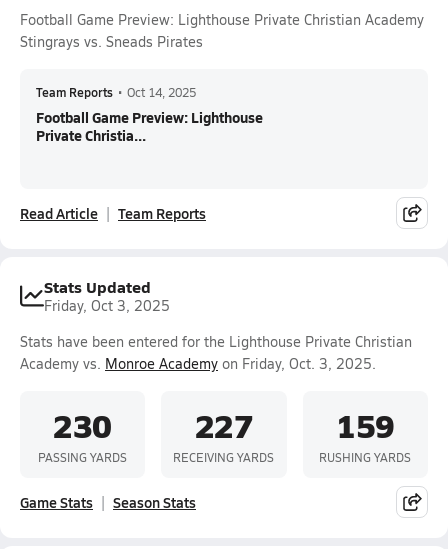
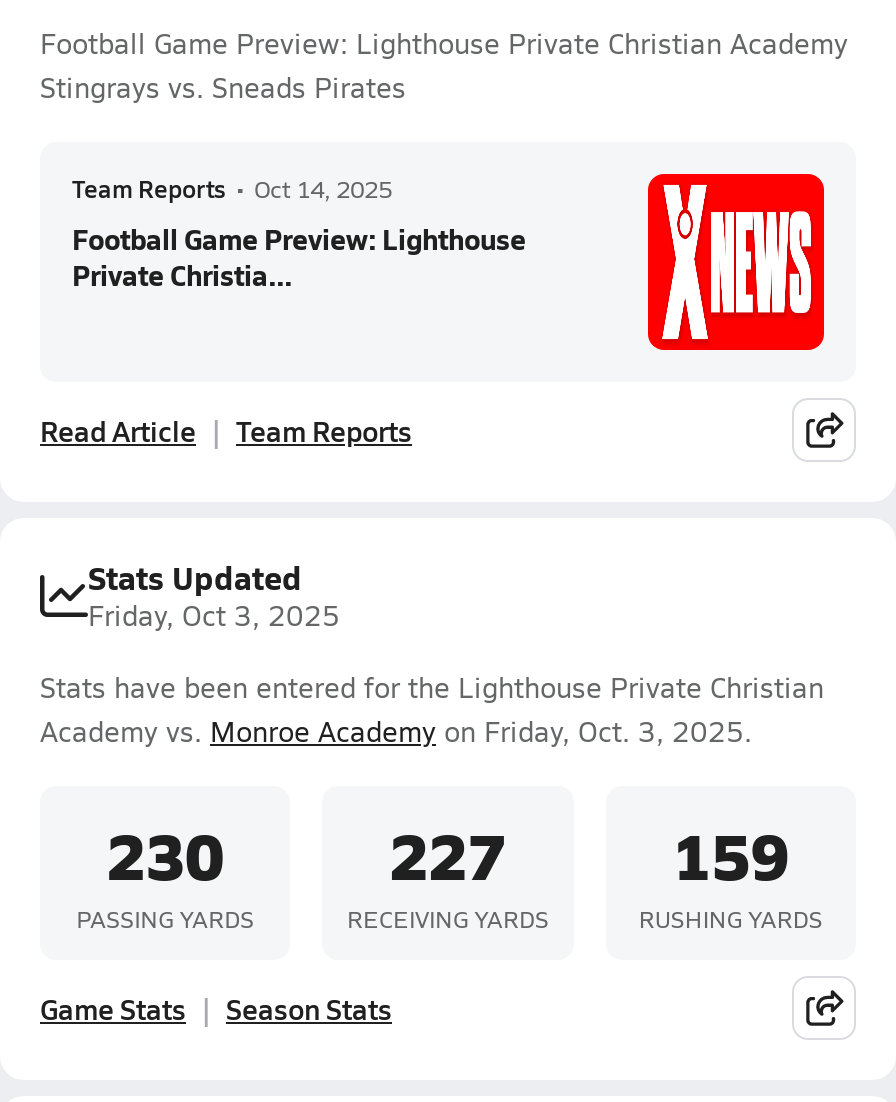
+ [image]
